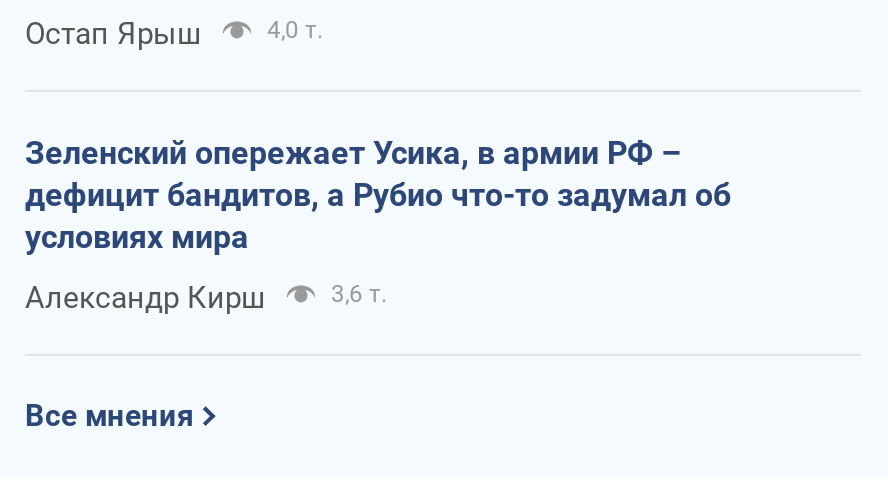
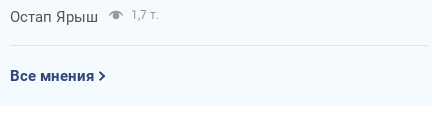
- 4,0 т.
- Зеленский опережает Усика, в армии РФ –
- дефицит бандитов, а Рубио что-то задумал об
- условиях мира
- Александр Кирш
- 3,6 т.
+ 1,7 т.
